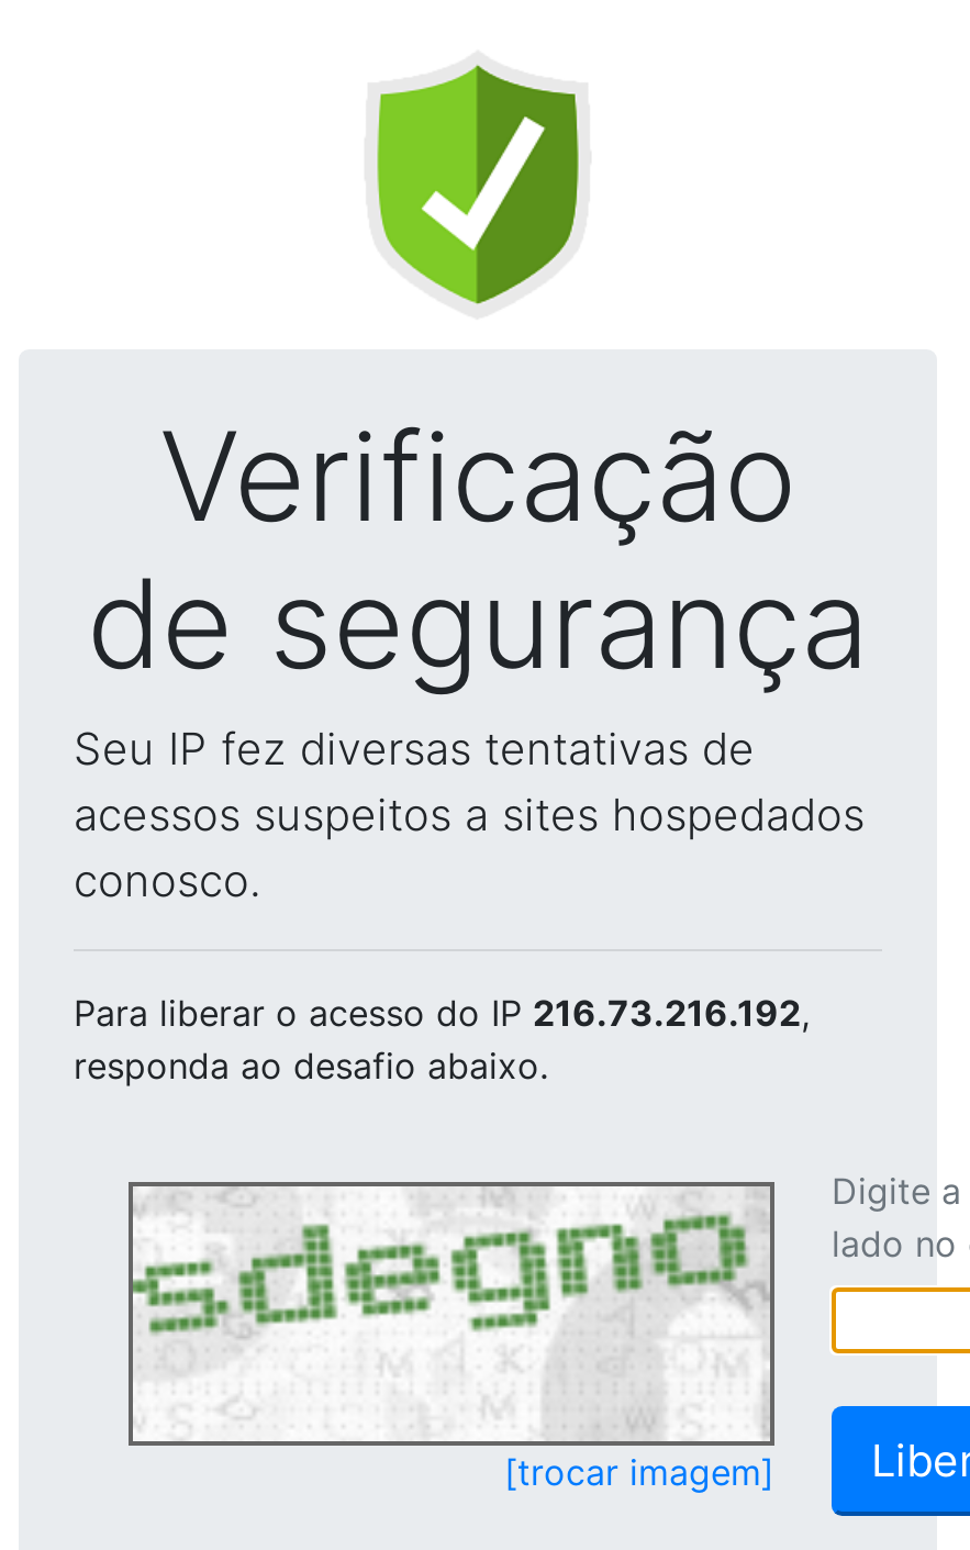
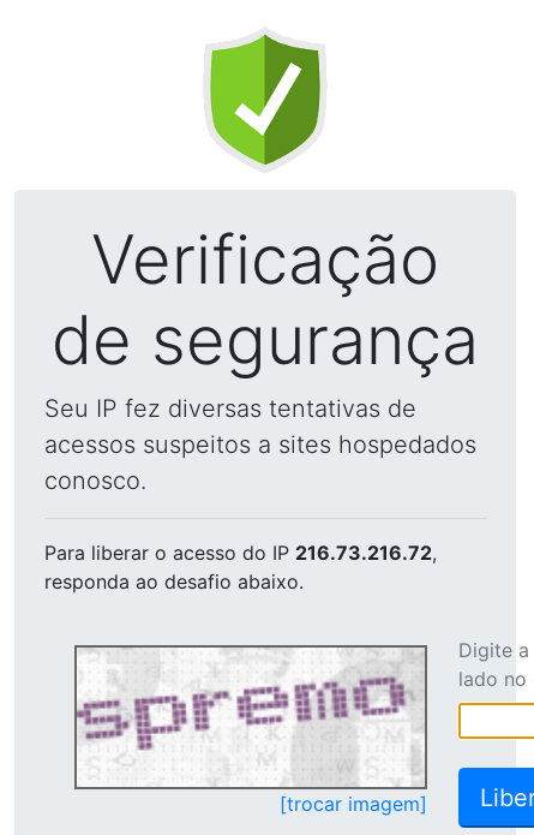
- Para liberar o acesso do IP 216.73.216.192,
+ Para liberar o acesso do IP 216.73.216.72,

- [image]
+ [image]
